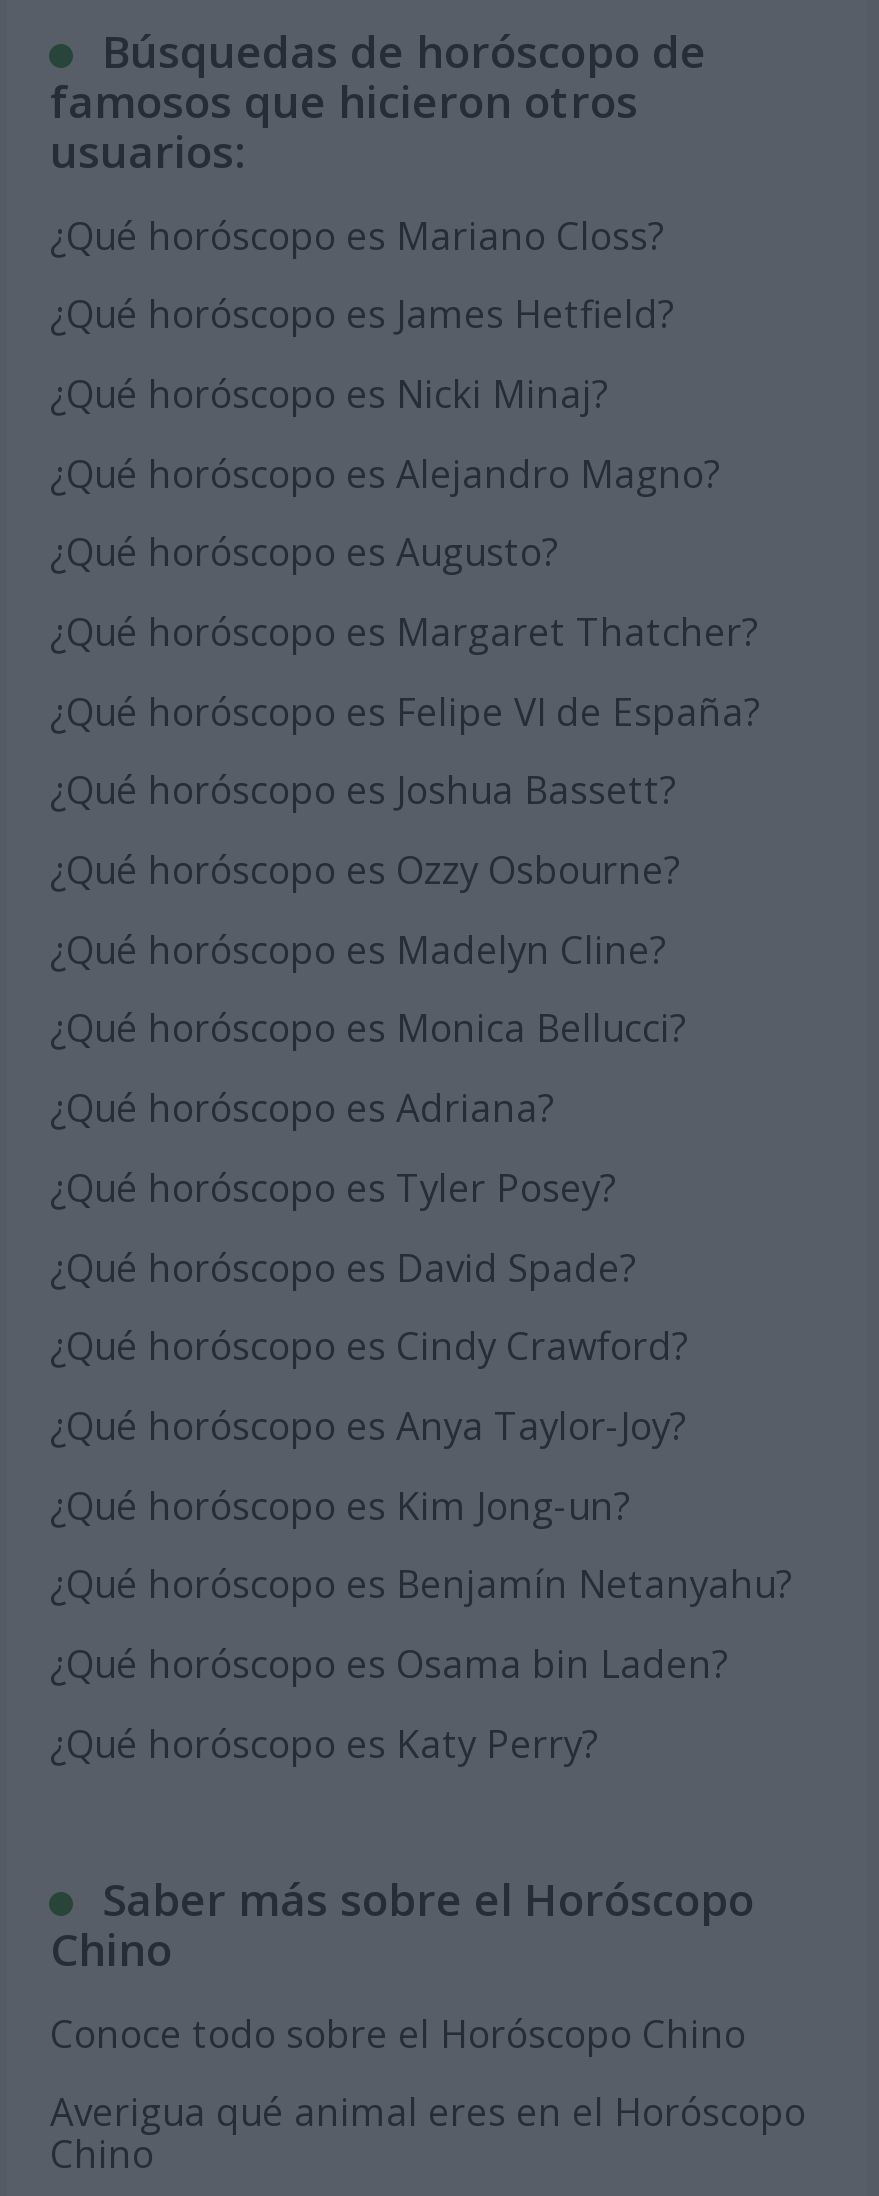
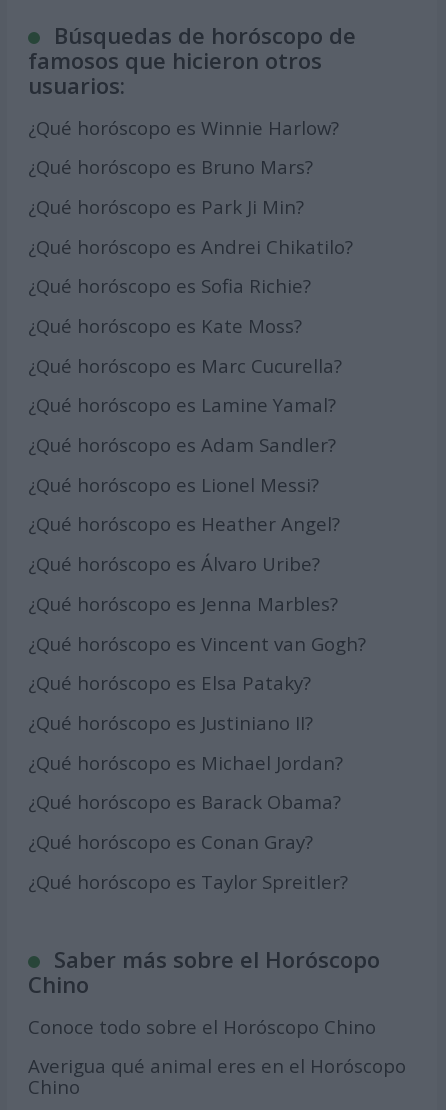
- ¿Qué horóscopo es Mariano Closs?
+ ¿Qué horóscopo es Winnie Harlow?

- ¿Qué horóscopo es James Hetfield?
+ ¿Qué horóscopo es Bruno Mars?

- ¿Qué horóscopo es Nicki Minaj?
+ ¿Qué horóscopo es Park Ji Min?

- ¿Qué horóscopo es Alejandro Magno?
+ ¿Qué horóscopo es Andrei Chikatilo?

- ¿Qué horóscopo es Augusto?
+ ¿Qué horóscopo es Sofia Richie?

- ¿Qué horóscopo es Margaret Thatcher?
+ ¿Qué horóscopo es Kate Moss?

- ¿Qué horóscopo es Felipe VI de España?
+ ¿Qué horóscopo es Marc Cucurella?

- ¿Qué horóscopo es Joshua Bassett?
+ ¿Qué horóscopo es Lamine Yamal?

- ¿Qué horóscopo es Ozzy Osbourne?
+ ¿Qué horóscopo es Adam Sandler?

- ¿Qué horóscopo es Madelyn Cline?
+ ¿Qué horóscopo es Lionel Messi?

- ¿Qué horóscopo es Monica Bellucci?
+ ¿Qué horóscopo es Heather Angel?

- ¿Qué horóscopo es Adriana?
+ ¿Qué horóscopo es Álvaro Uribe?

- ¿Qué horóscopo es Tyler Posey?
+ ¿Qué horóscopo es Jenna Marbles?

- ¿Qué horóscopo es David Spade?
+ ¿Qué horóscopo es Vincent van Gogh?

- ¿Qué horóscopo es Cindy Crawford?
+ ¿Qué horóscopo es Elsa Pataky?

- ¿Qué horóscopo es Anya Taylor-Joy?
+ ¿Qué horóscopo es Justiniano II?

- ¿Qué horóscopo es Kim Jong-un?
+ ¿Qué horóscopo es Michael Jordan?

- ¿Qué horóscopo es Benjamín Netanyahu?
+ ¿Qué horóscopo es Barack Obama?

- ¿Qué horóscopo es Osama bin Laden?
+ ¿Qué horóscopo es Conan Gray?

- ¿Qué horóscopo es Katy Perry?
+ ¿Qué horóscopo es Taylor Spreitler?
